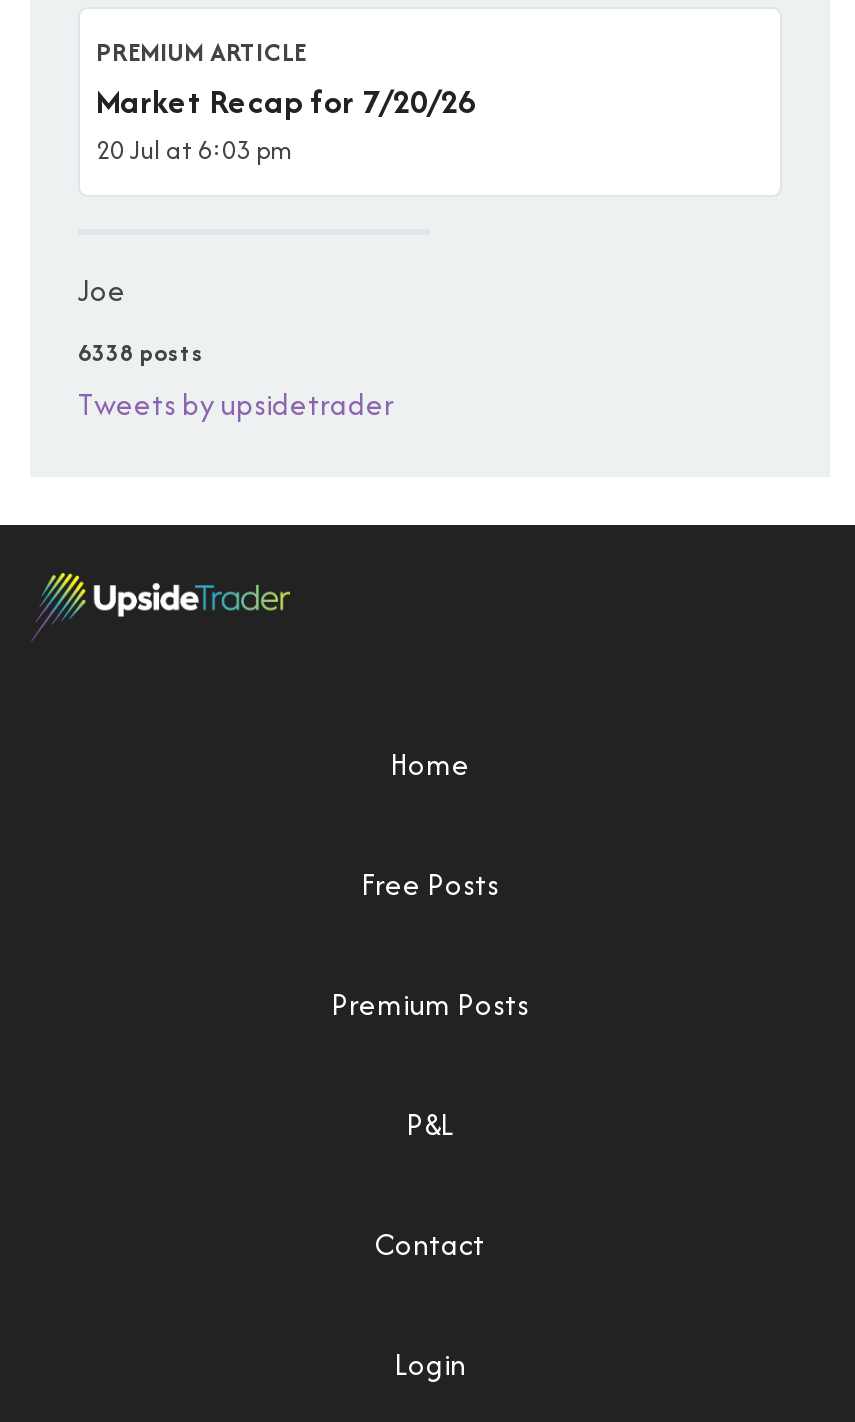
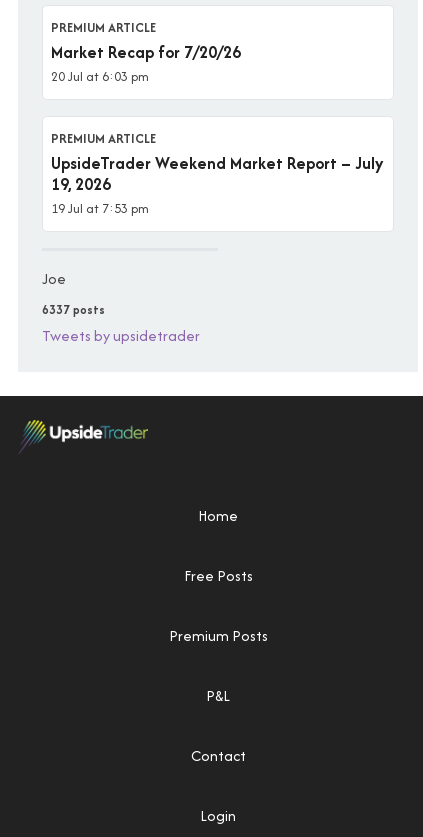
+ PREMIUM ARTICLE
+ UpsideTrader Weekend Market Report – July
+ 19, 2026
+ 19 Jul at 7:53 pm

- 6338 posts
+ 6337 posts
